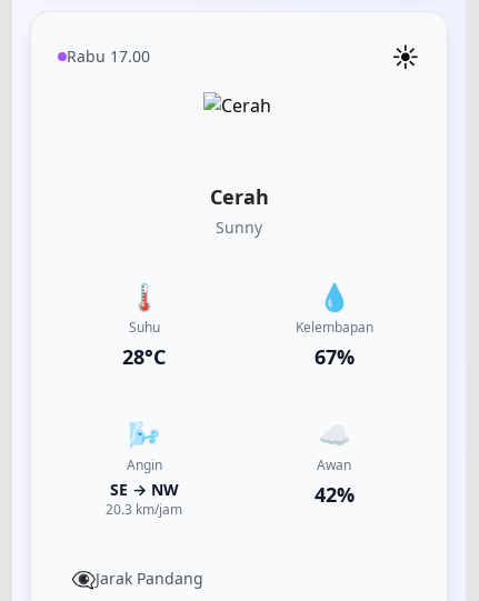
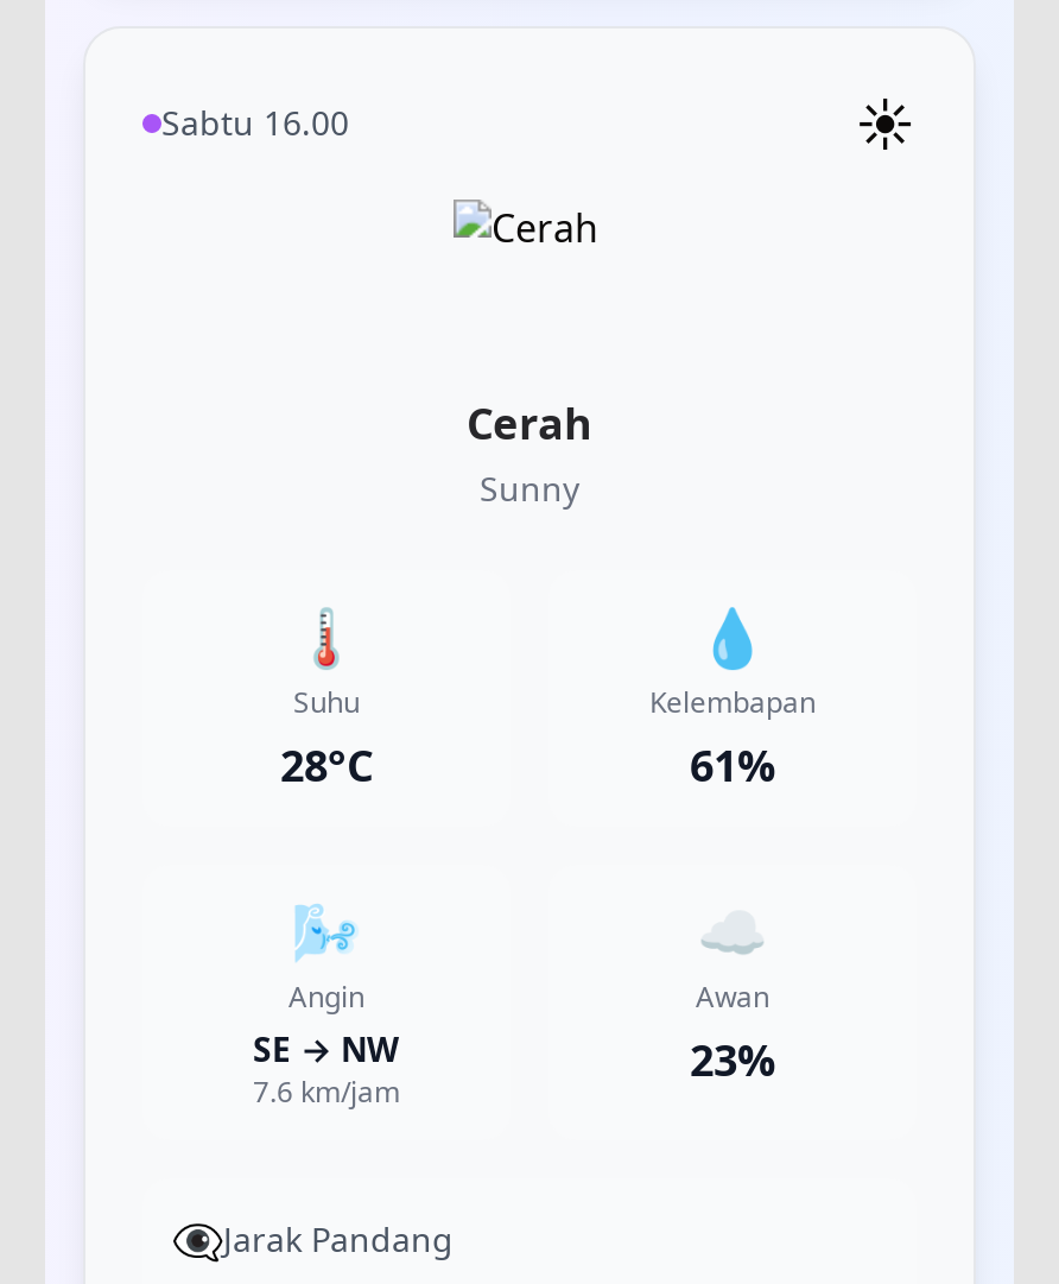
- Rabu 17.00
+ Sabtu 16.00

- 67%
+ 61%

- 42%
+ 23%

- 20.3 km/jam
+ 7.6 km/jam
